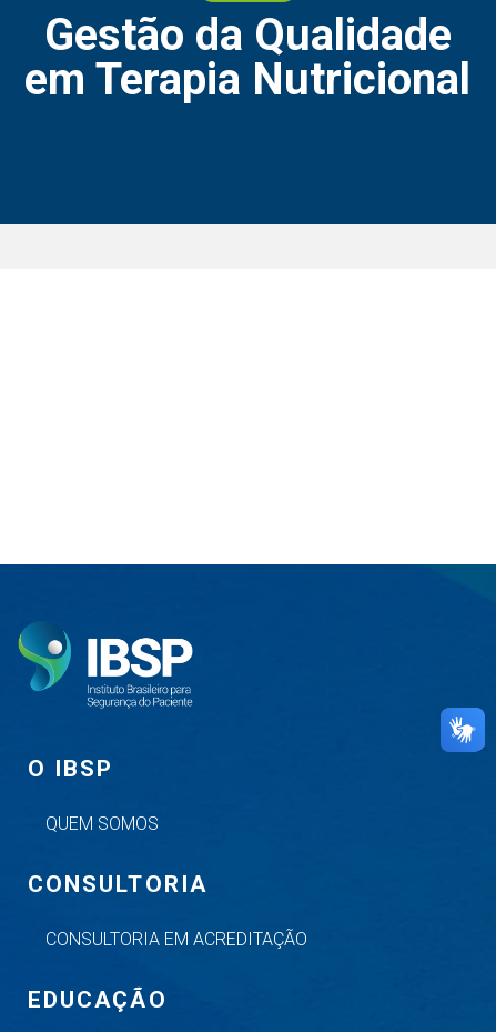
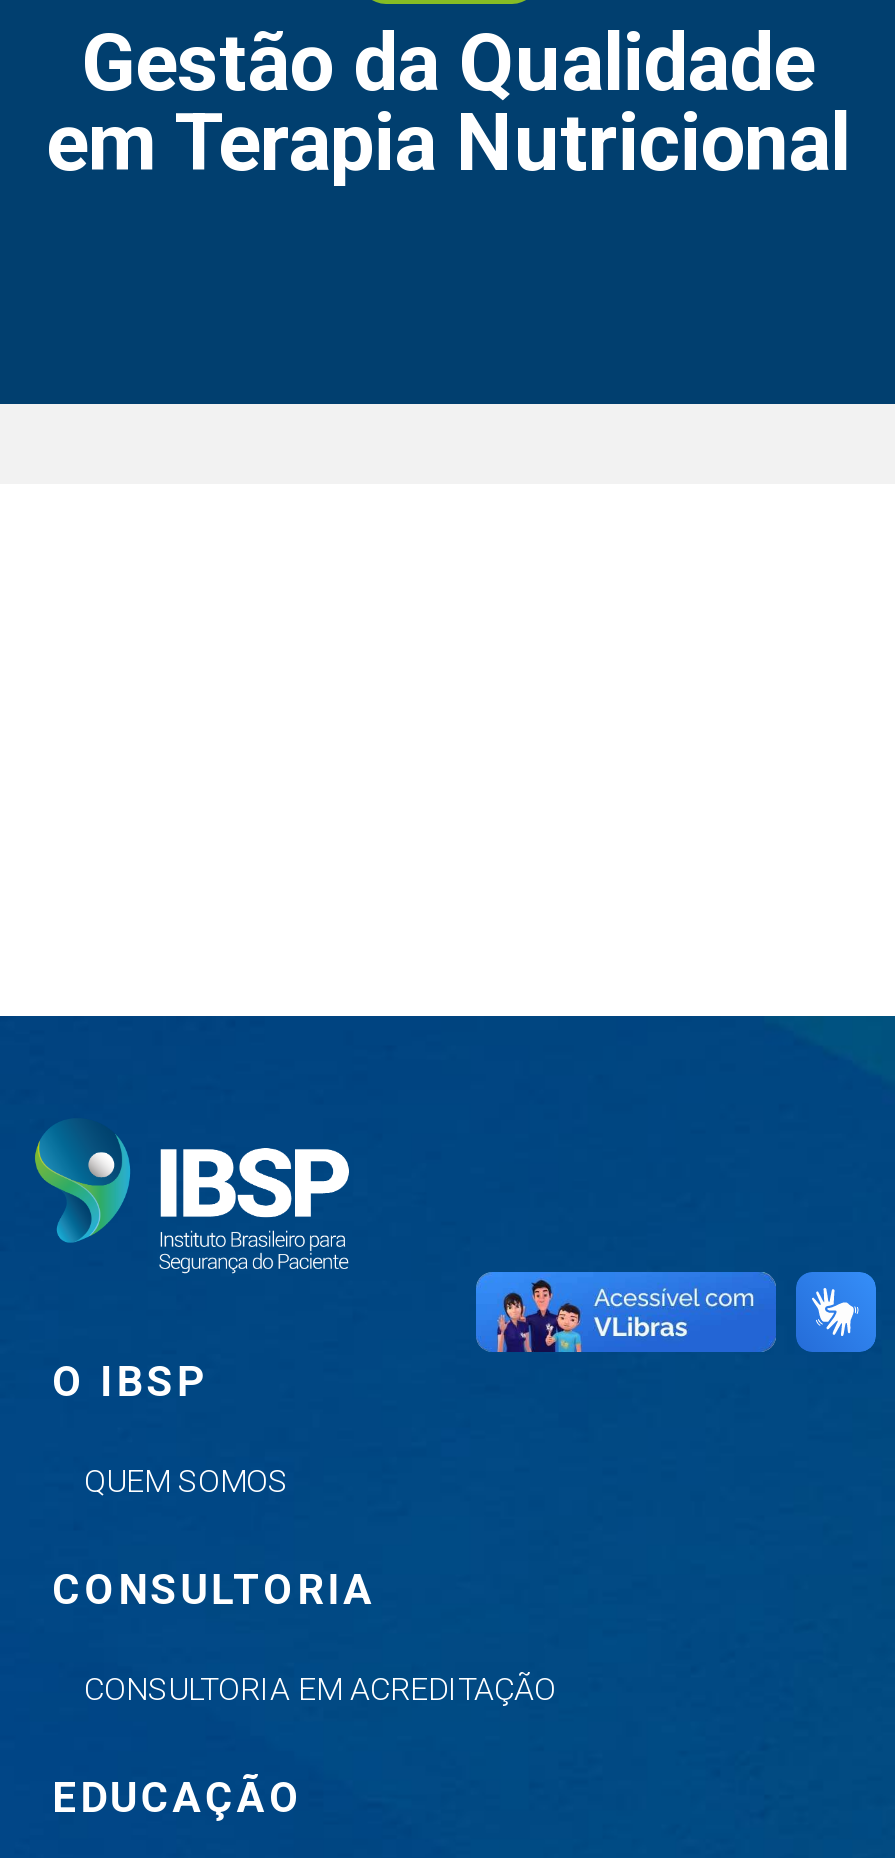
+ [image]
